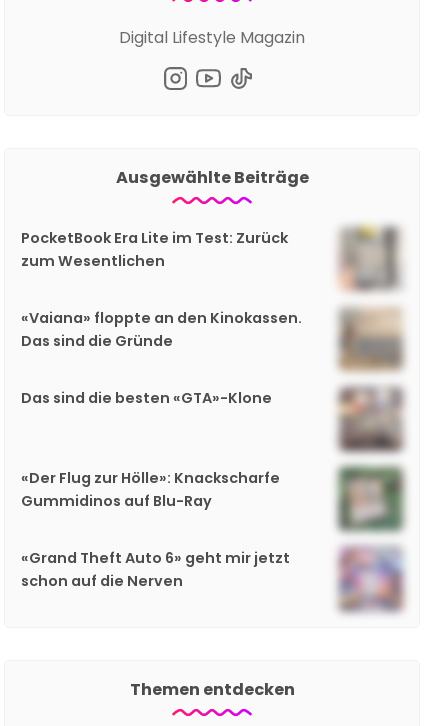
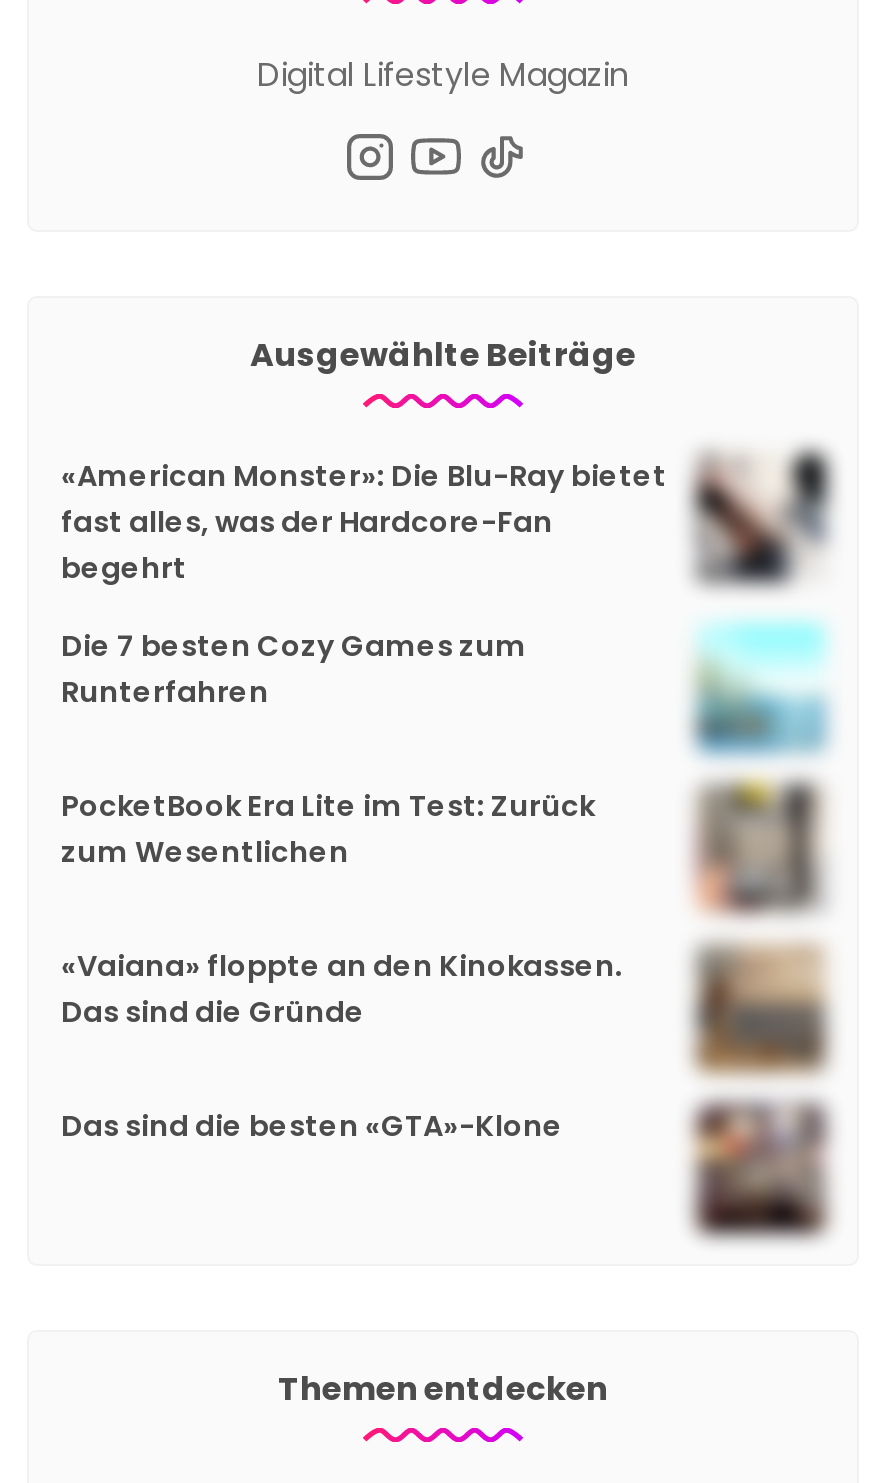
+ [image]
+ «American Monster»: Die Blu-Ray bietet
+ fast alles, was der Hardcore-Fan
+ begehrt
+ Die 7 besten Cozy Games zum
+ Runterfahren

+ [image]

moved down: [image] | PocketBook Era Lite im Test: Zurück | zum Wesentlichen | «Vaiana» floppte an den Kinokassen. | Das sind die Gründe | Das sind die besten «GTA»-Klone

moved down: [image]

- «Der Flug zur Hölle»: Knackscharfe
- Gummidinos auf Blu-Ray
- «Grand Theft Auto 6» geht mir jetzt
- schon auf die Nerven

- [image]

- [image]
